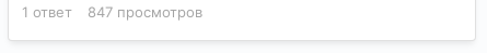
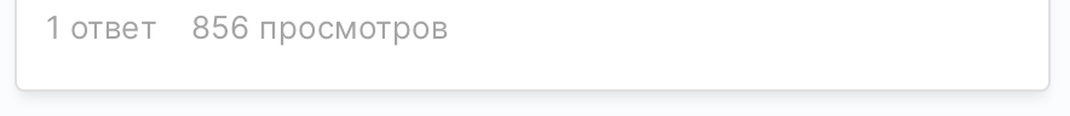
- 1 ответ 847 просмотров
+ 1 ответ 856 просмотров
